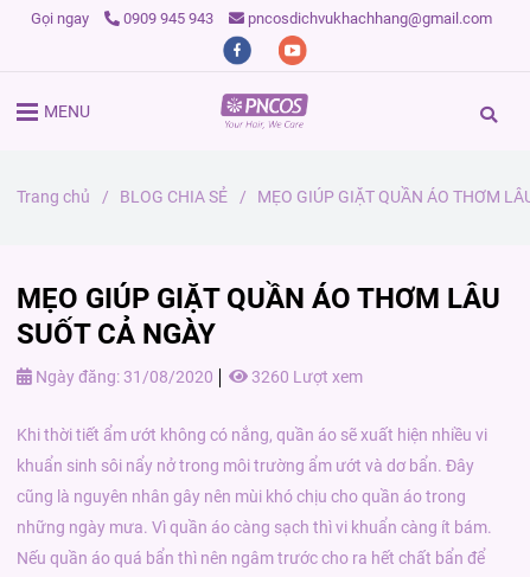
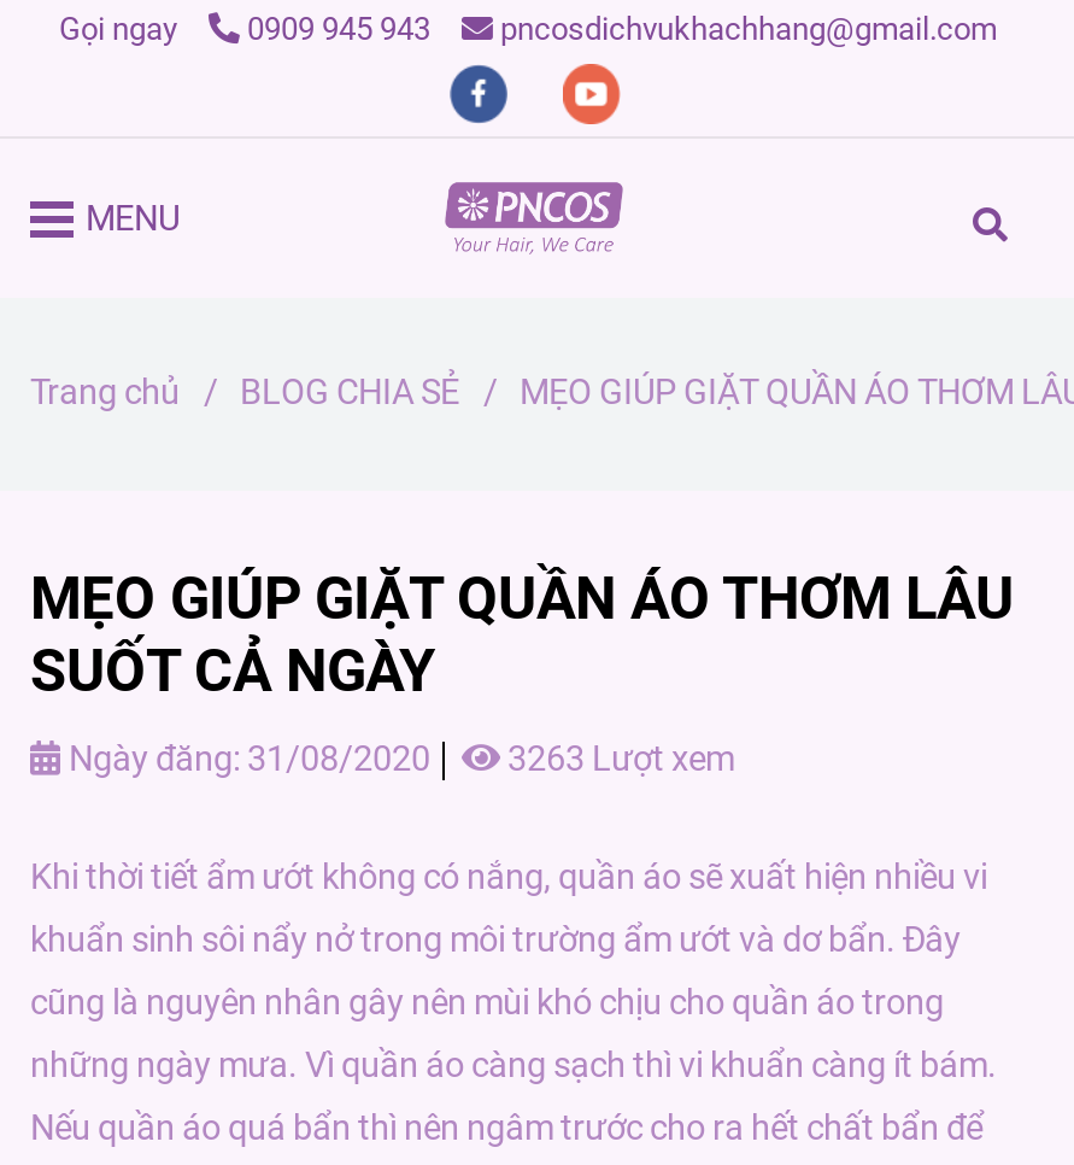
- Ngày đăng: 31/08/2020 3260 Lượt xem
+ Ngày đăng: 31/08/2020 3263 Lượt xem
